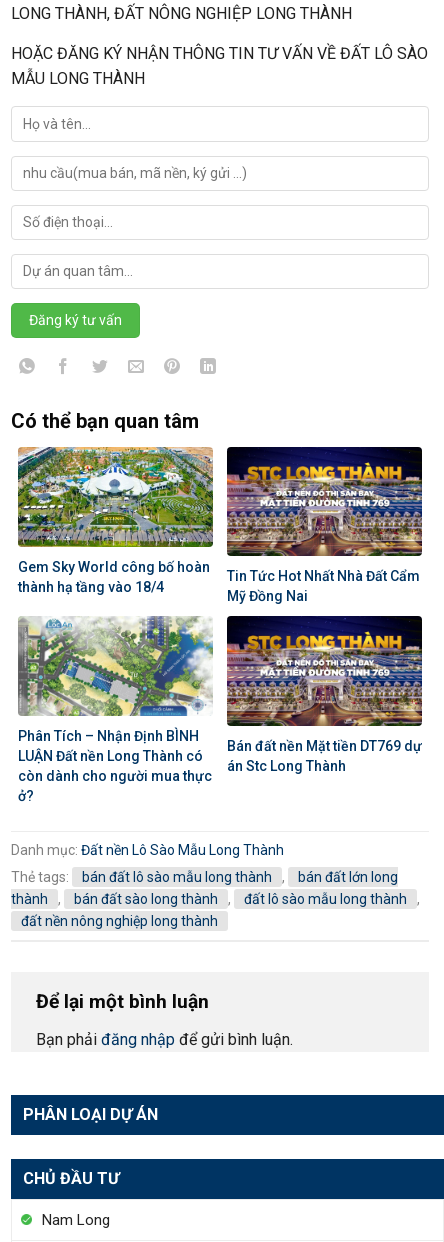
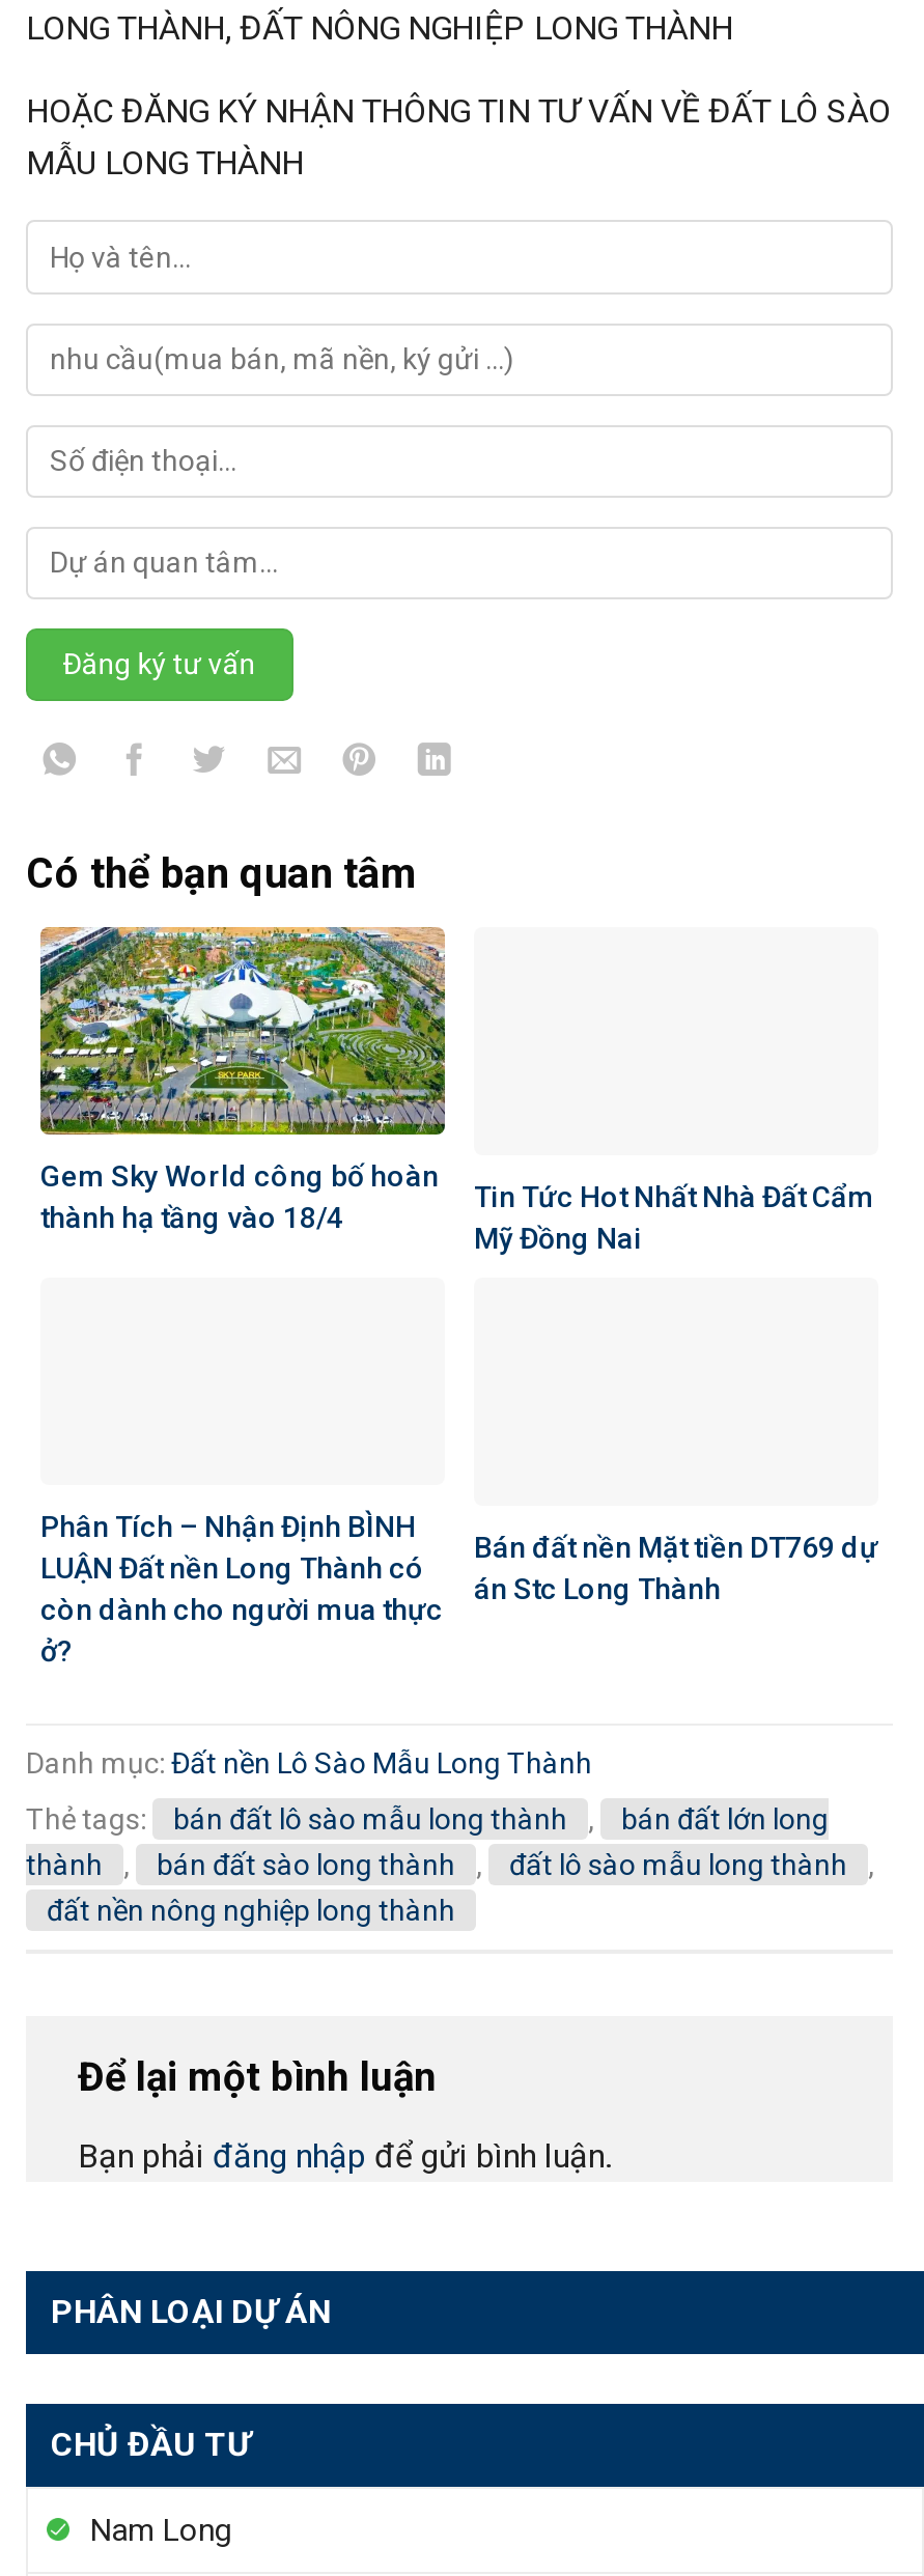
- [image]

- [image]

- [image]
